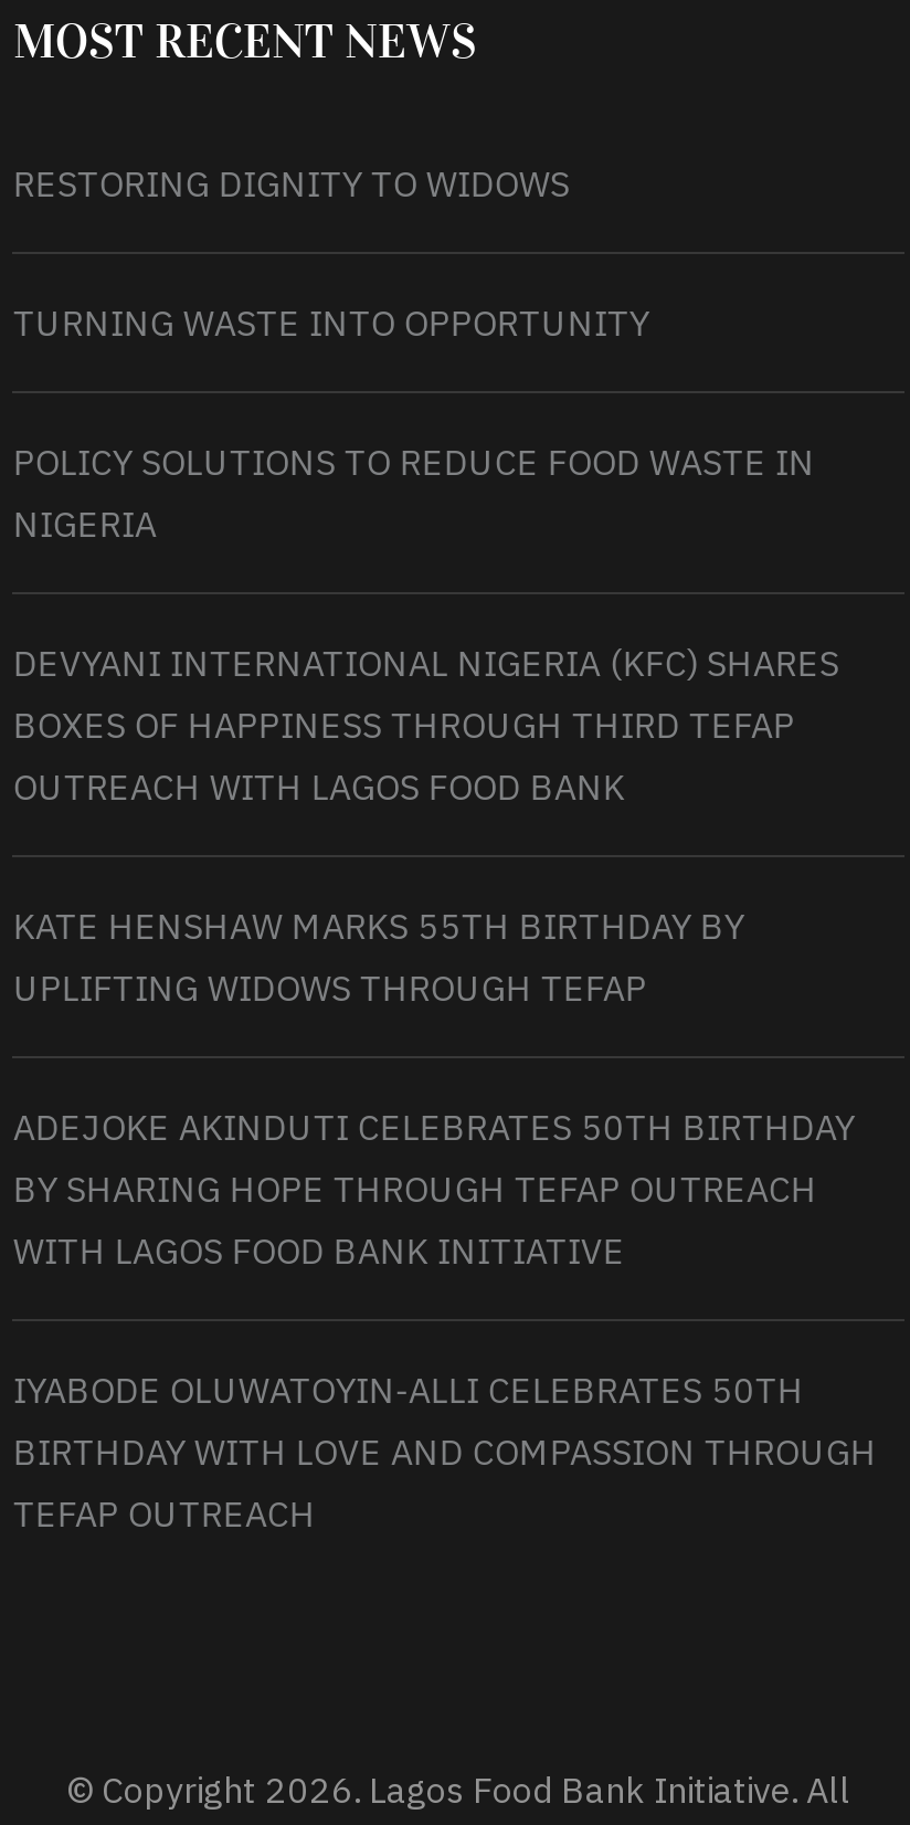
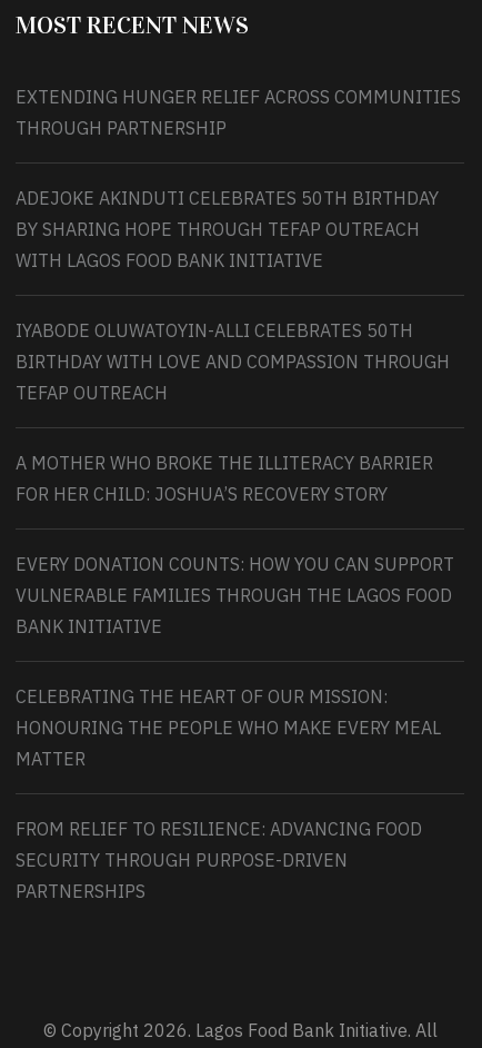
- RESTORING DIGNITY TO WIDOWS
- TURNING WASTE INTO OPPORTUNITY
- POLICY SOLUTIONS TO REDUCE FOOD WASTE IN
- NIGERIA
- DEVYANI INTERNATIONAL NIGERIA (KFC) SHARES
- BOXES OF HAPPINESS THROUGH THIRD TEFAP
- OUTREACH WITH LAGOS FOOD BANK
- KATE HENSHAW MARKS 55TH BIRTHDAY BY
- UPLIFTING WIDOWS THROUGH TEFAP
+ EXTENDING HUNGER RELIEF ACROSS COMMUNITIES
+ THROUGH PARTNERSHIP

moved up: ADEJOKE AKINDUTI CELEBRATES 50TH BIRTHDAY | BY SHARING HOPE THROUGH TEFAP OUTREACH | WITH LAGOS FOOD BANK INITIATIVE | IYABODE OLUWATOYIN-ALLI CELEBRATES 50TH | BIRTHDAY WITH LOVE AND COMPASSION THROUGH | TEFAP OUTREACH

+ A MOTHER WHO BROKE THE ILLITERACY BARRIER
+ FOR HER CHILD: JOSHUA’S RECOVERY STORY
+ EVERY DONATION COUNTS: HOW YOU CAN SUPPORT
+ VULNERABLE FAMILIES THROUGH THE LAGOS FOOD
+ BANK INITIATIVE
+ CELEBRATING THE HEART OF OUR MISSION:
+ HONOURING THE PEOPLE WHO MAKE EVERY MEAL
+ MATTER
+ FROM RELIEF TO RESILIENCE: ADVANCING FOOD
+ SECURITY THROUGH PURPOSE-DRIVEN
+ PARTNERSHIPS
